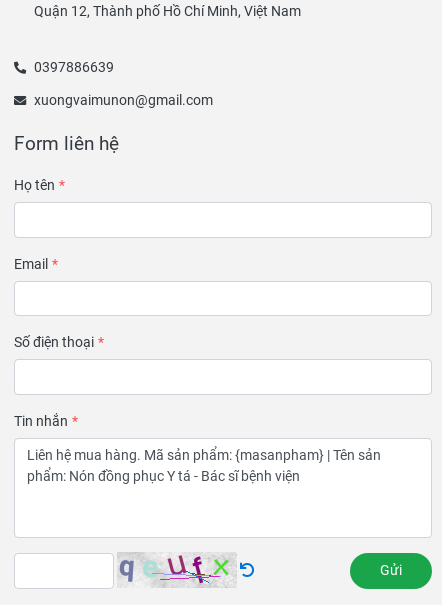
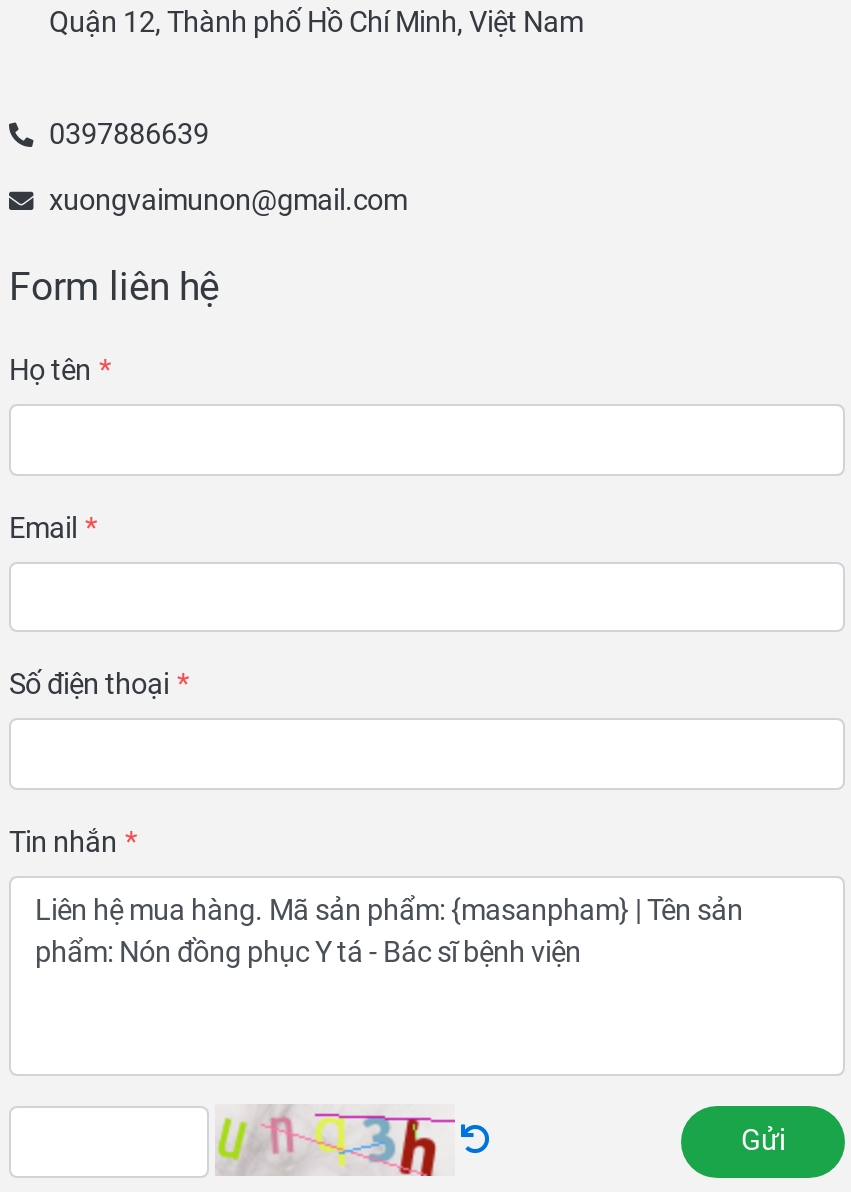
- [image]
+ [image]
